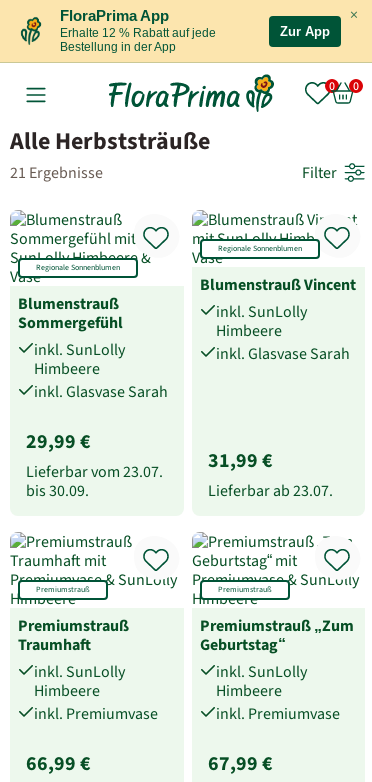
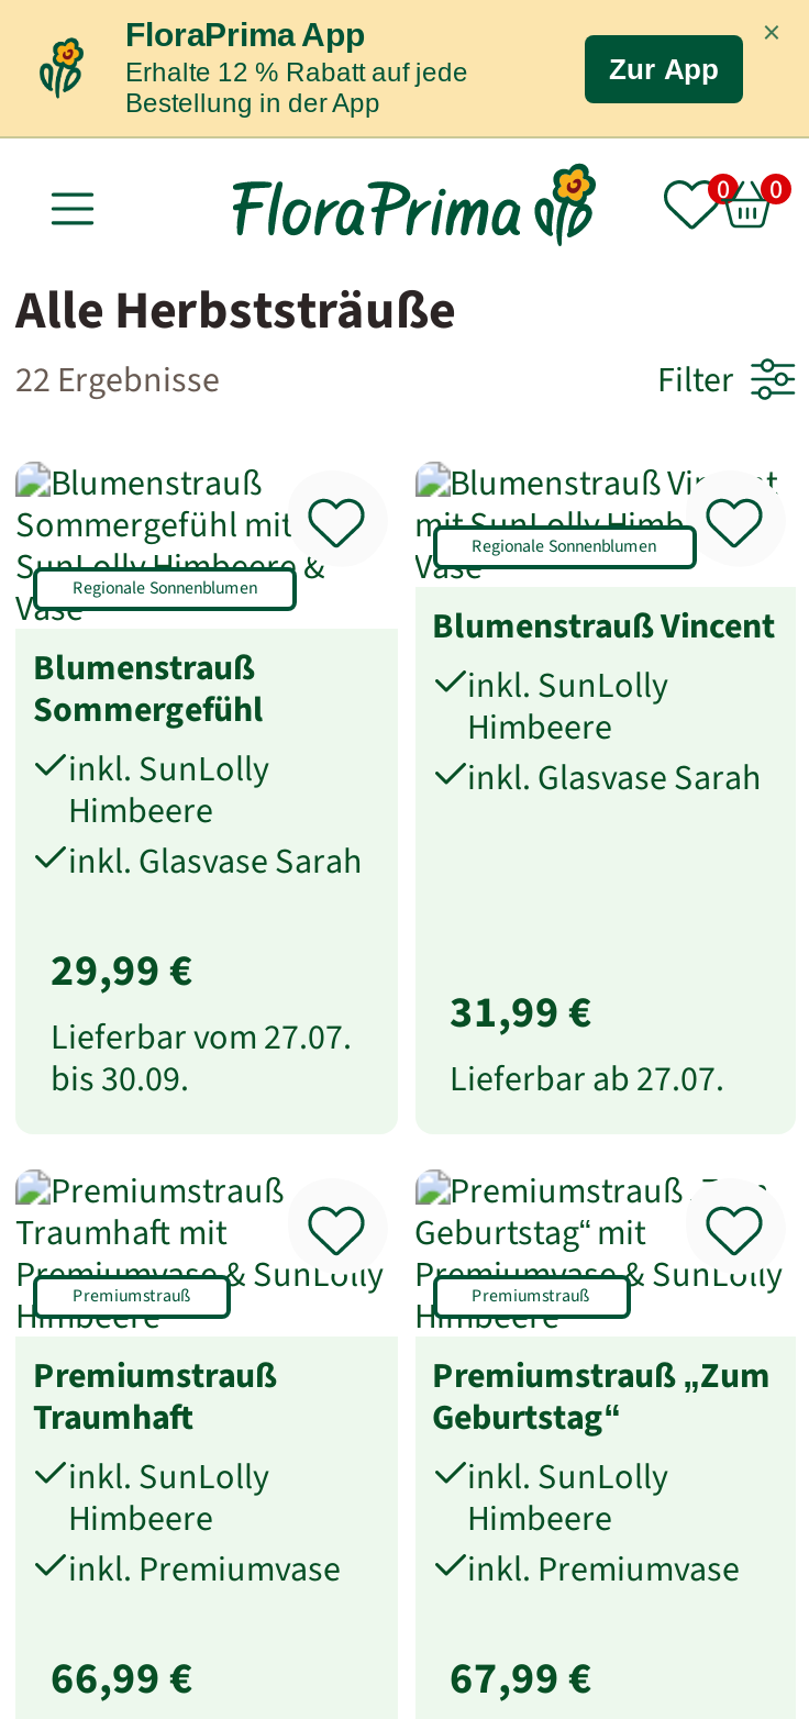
- 21 Ergebnisse
+ 22 Ergebnisse

- Lieferbar vom 23.07.
+ Lieferbar vom 27.07.

- Lieferbar ab 23.07.
+ Lieferbar ab 27.07.
